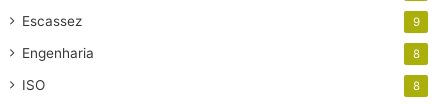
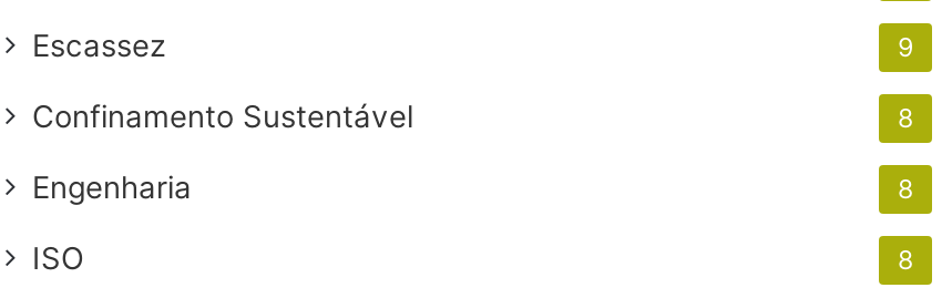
+ Confinamento Sustentável
+ 8
